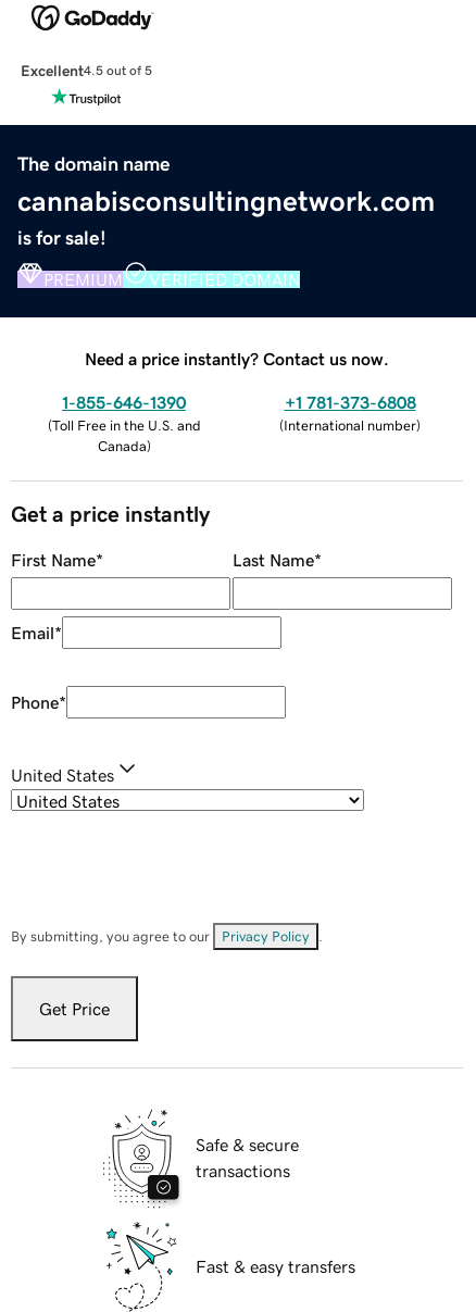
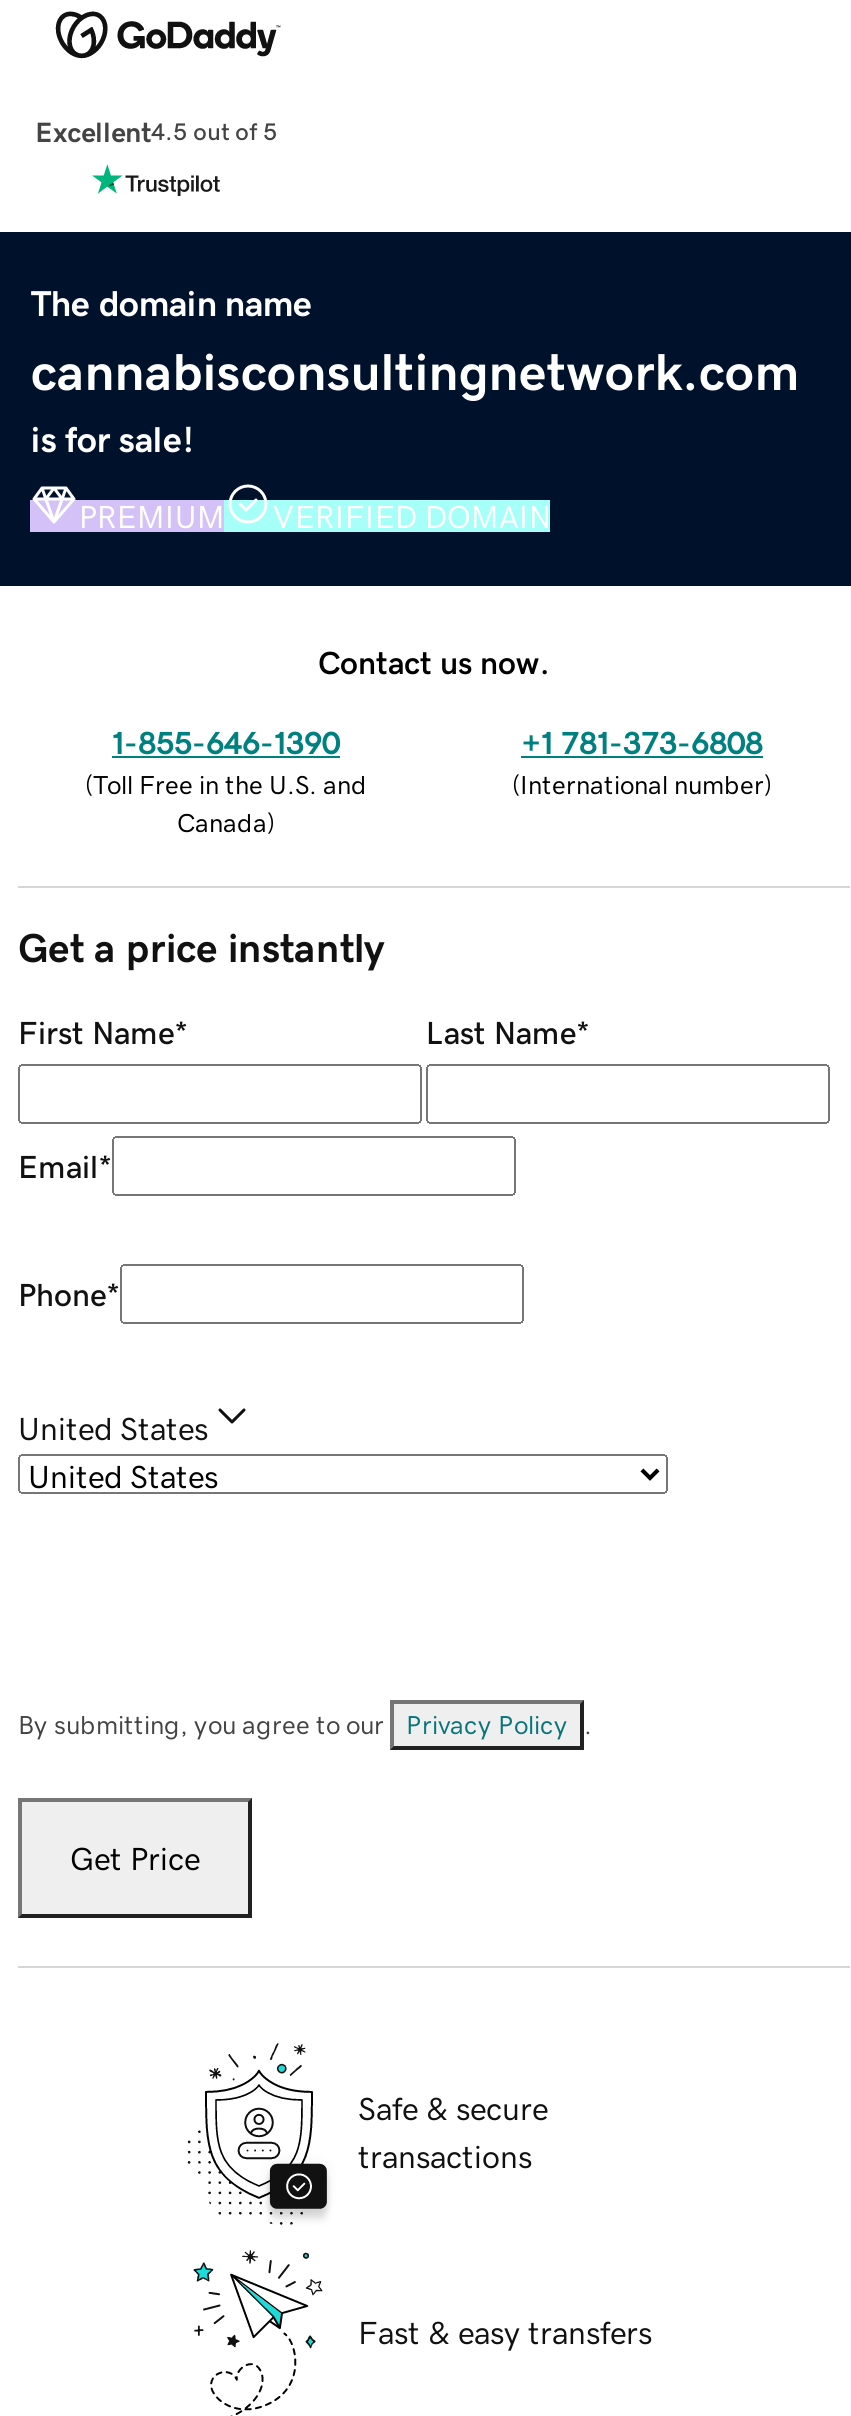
- Need a price instantly? Contact us now.
+ Contact us now.
